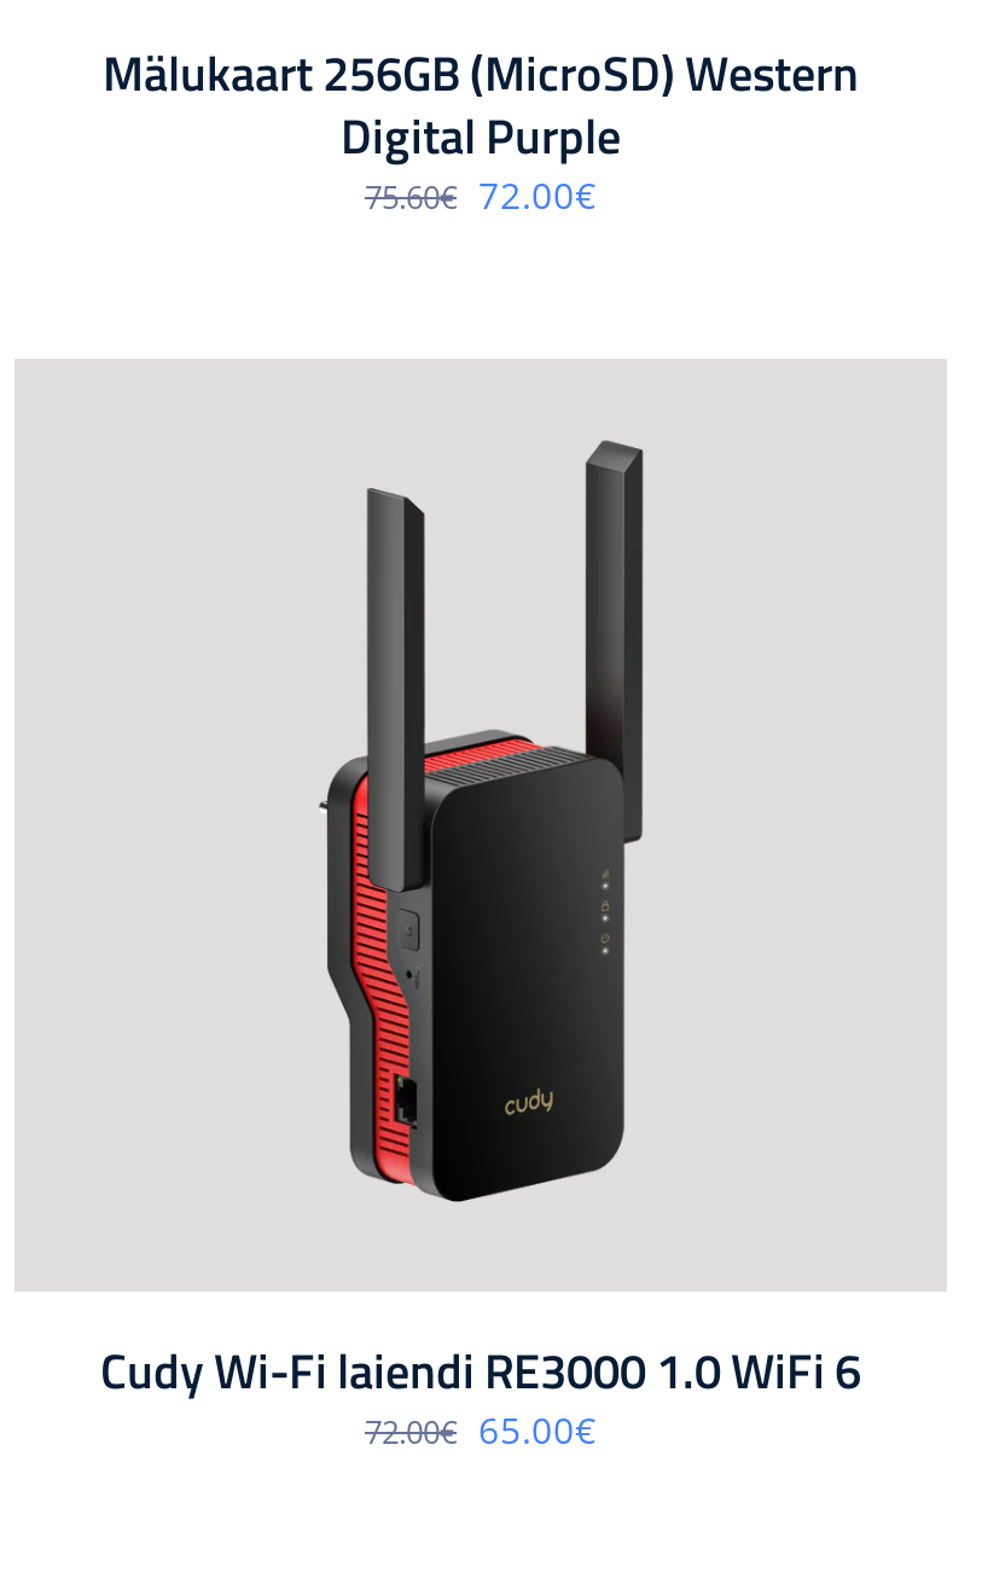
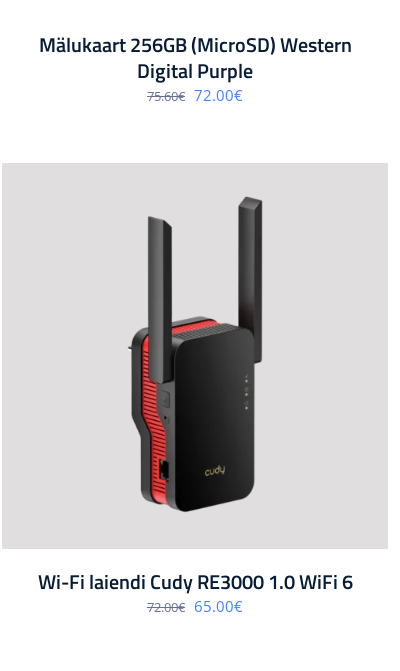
- Cudy Wi-Fi laiendi RE3000 1.0 WiFi 6
+ Wi-Fi laiendi Cudy RE3000 1.0 WiFi 6
